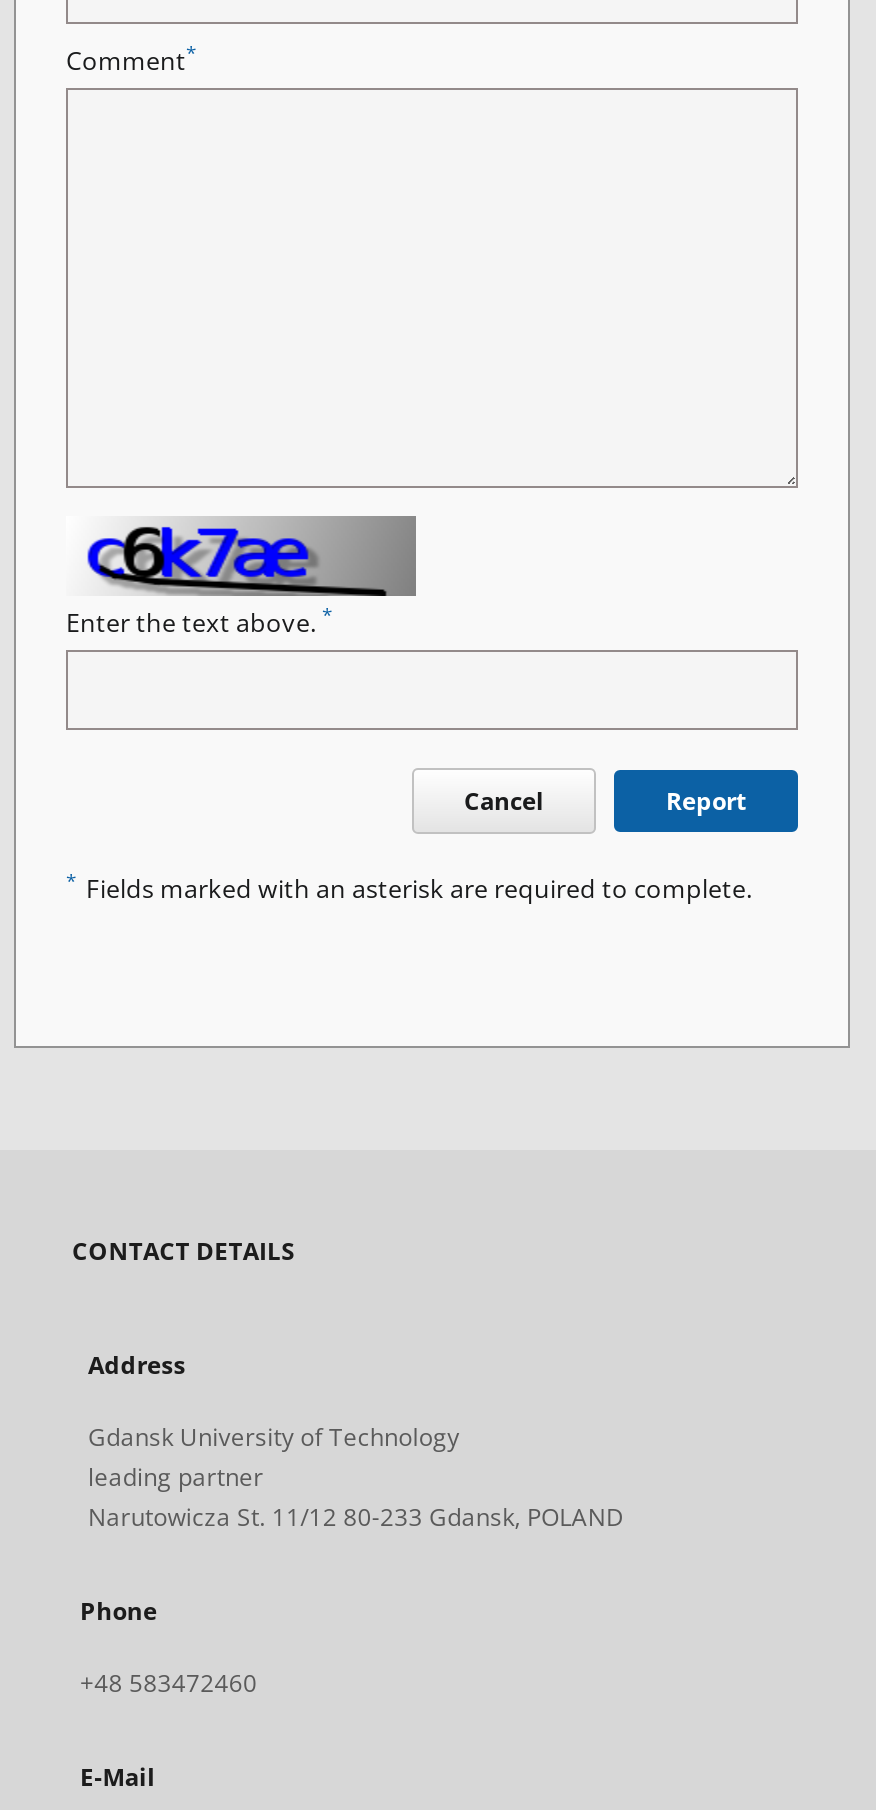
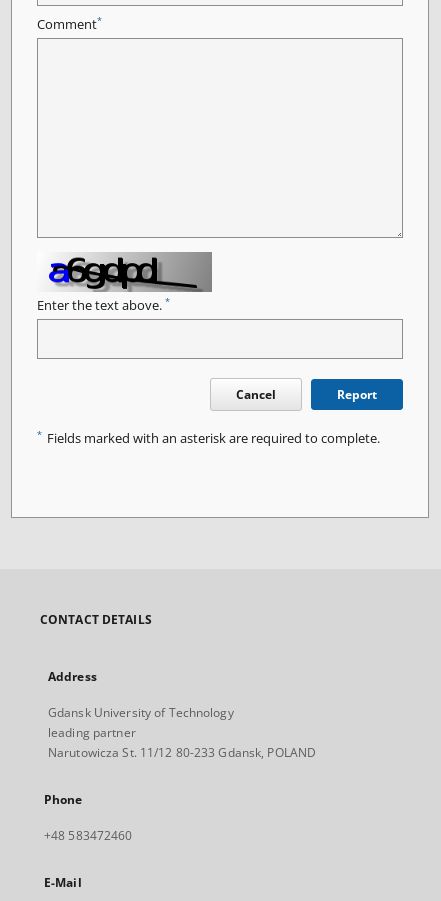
- [image]
+ [image]
